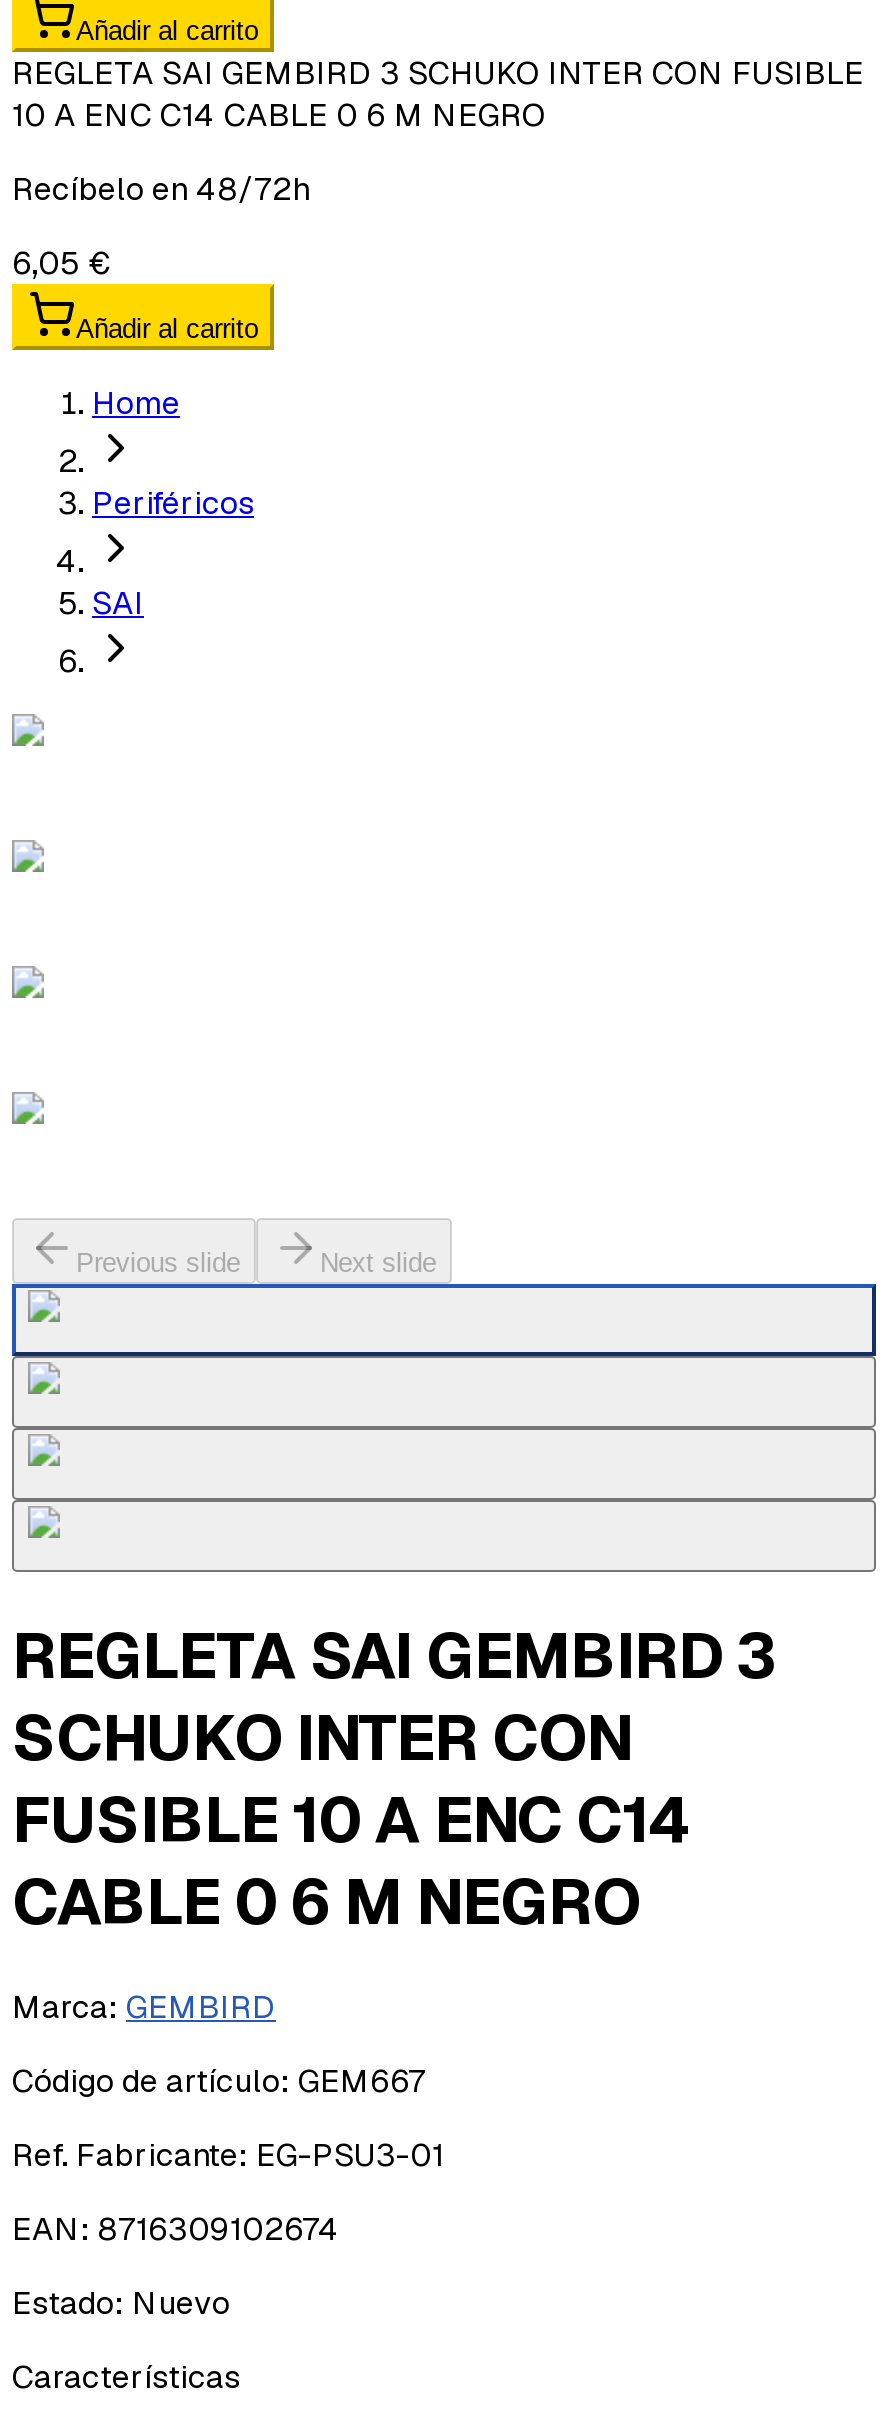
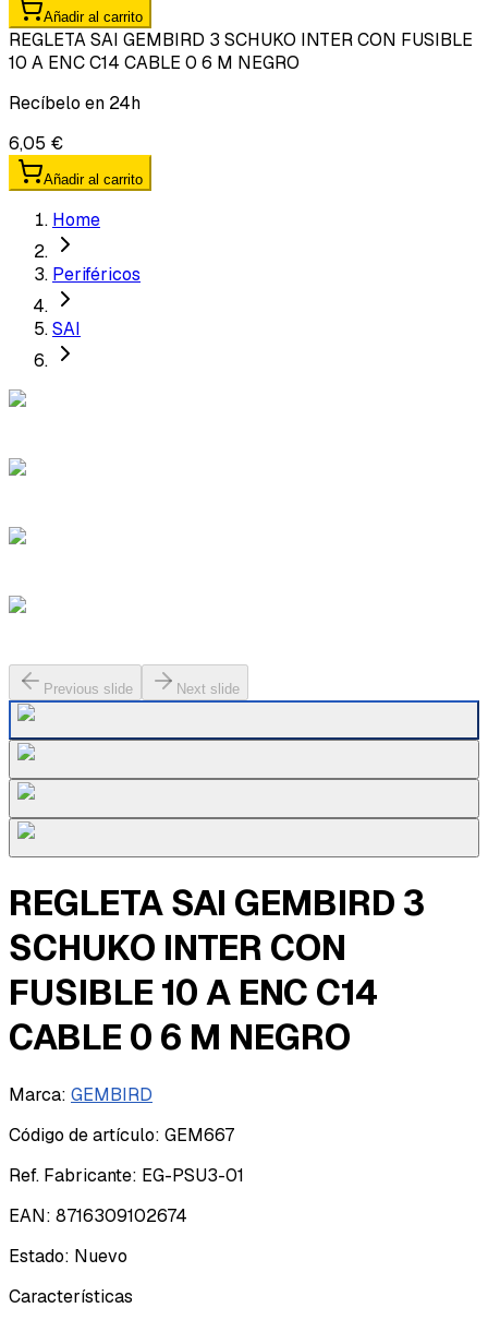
- Recíbelo en 48/72h
+ Recíbelo en 24h
